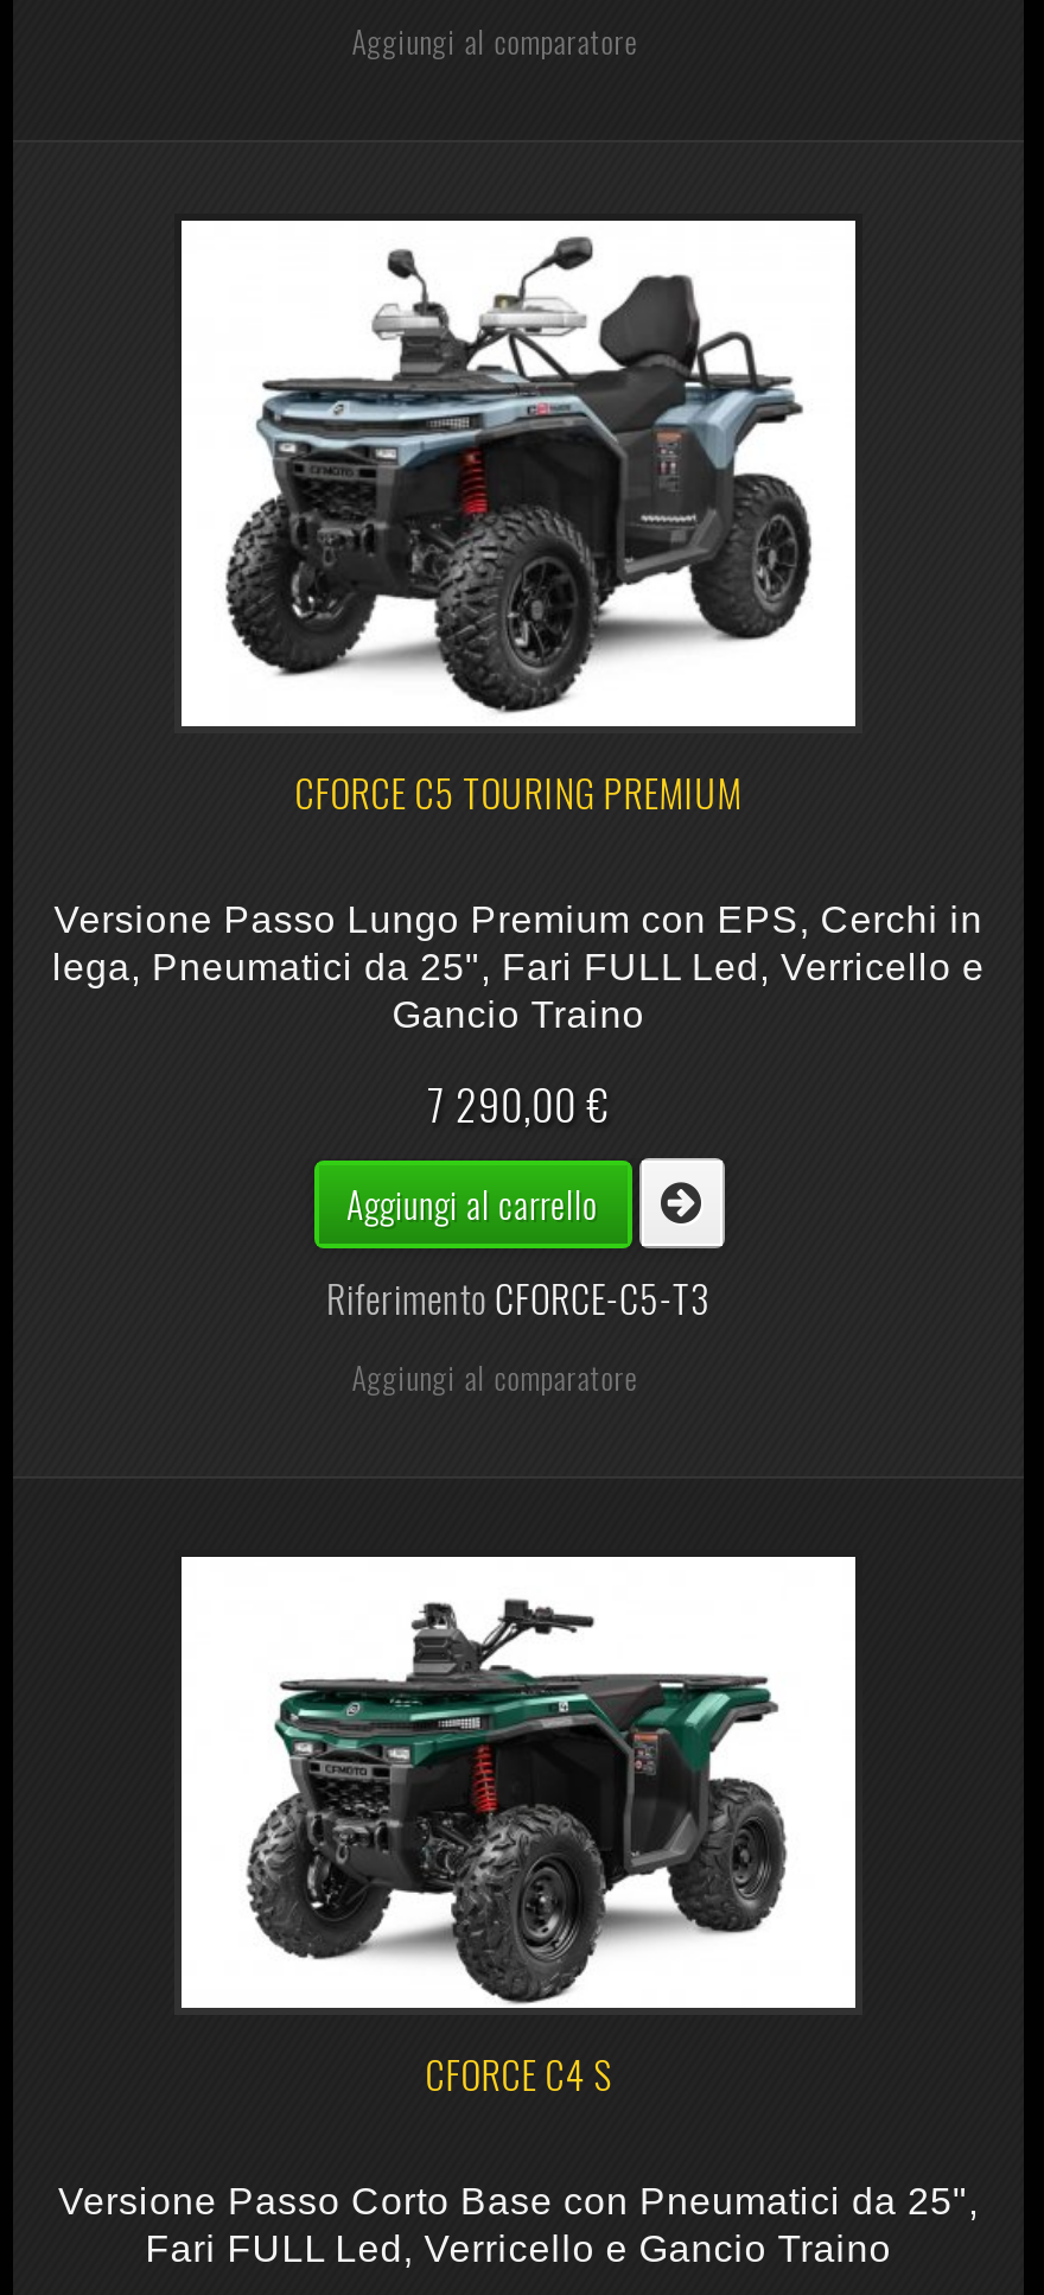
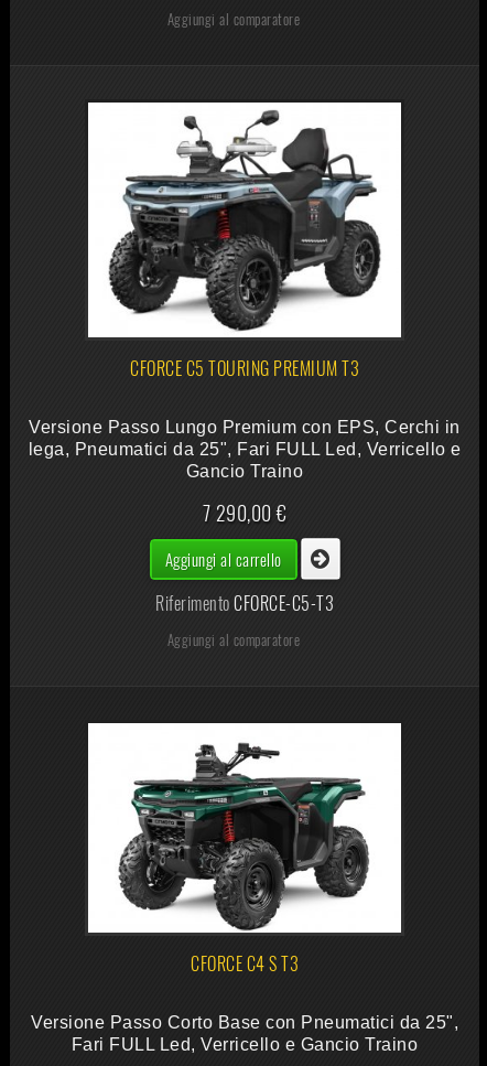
- CFORCE C5 TOURING PREMIUM
+ CFORCE C5 TOURING PREMIUM T3

- CFORCE C4 S
+ CFORCE C4 S T3
